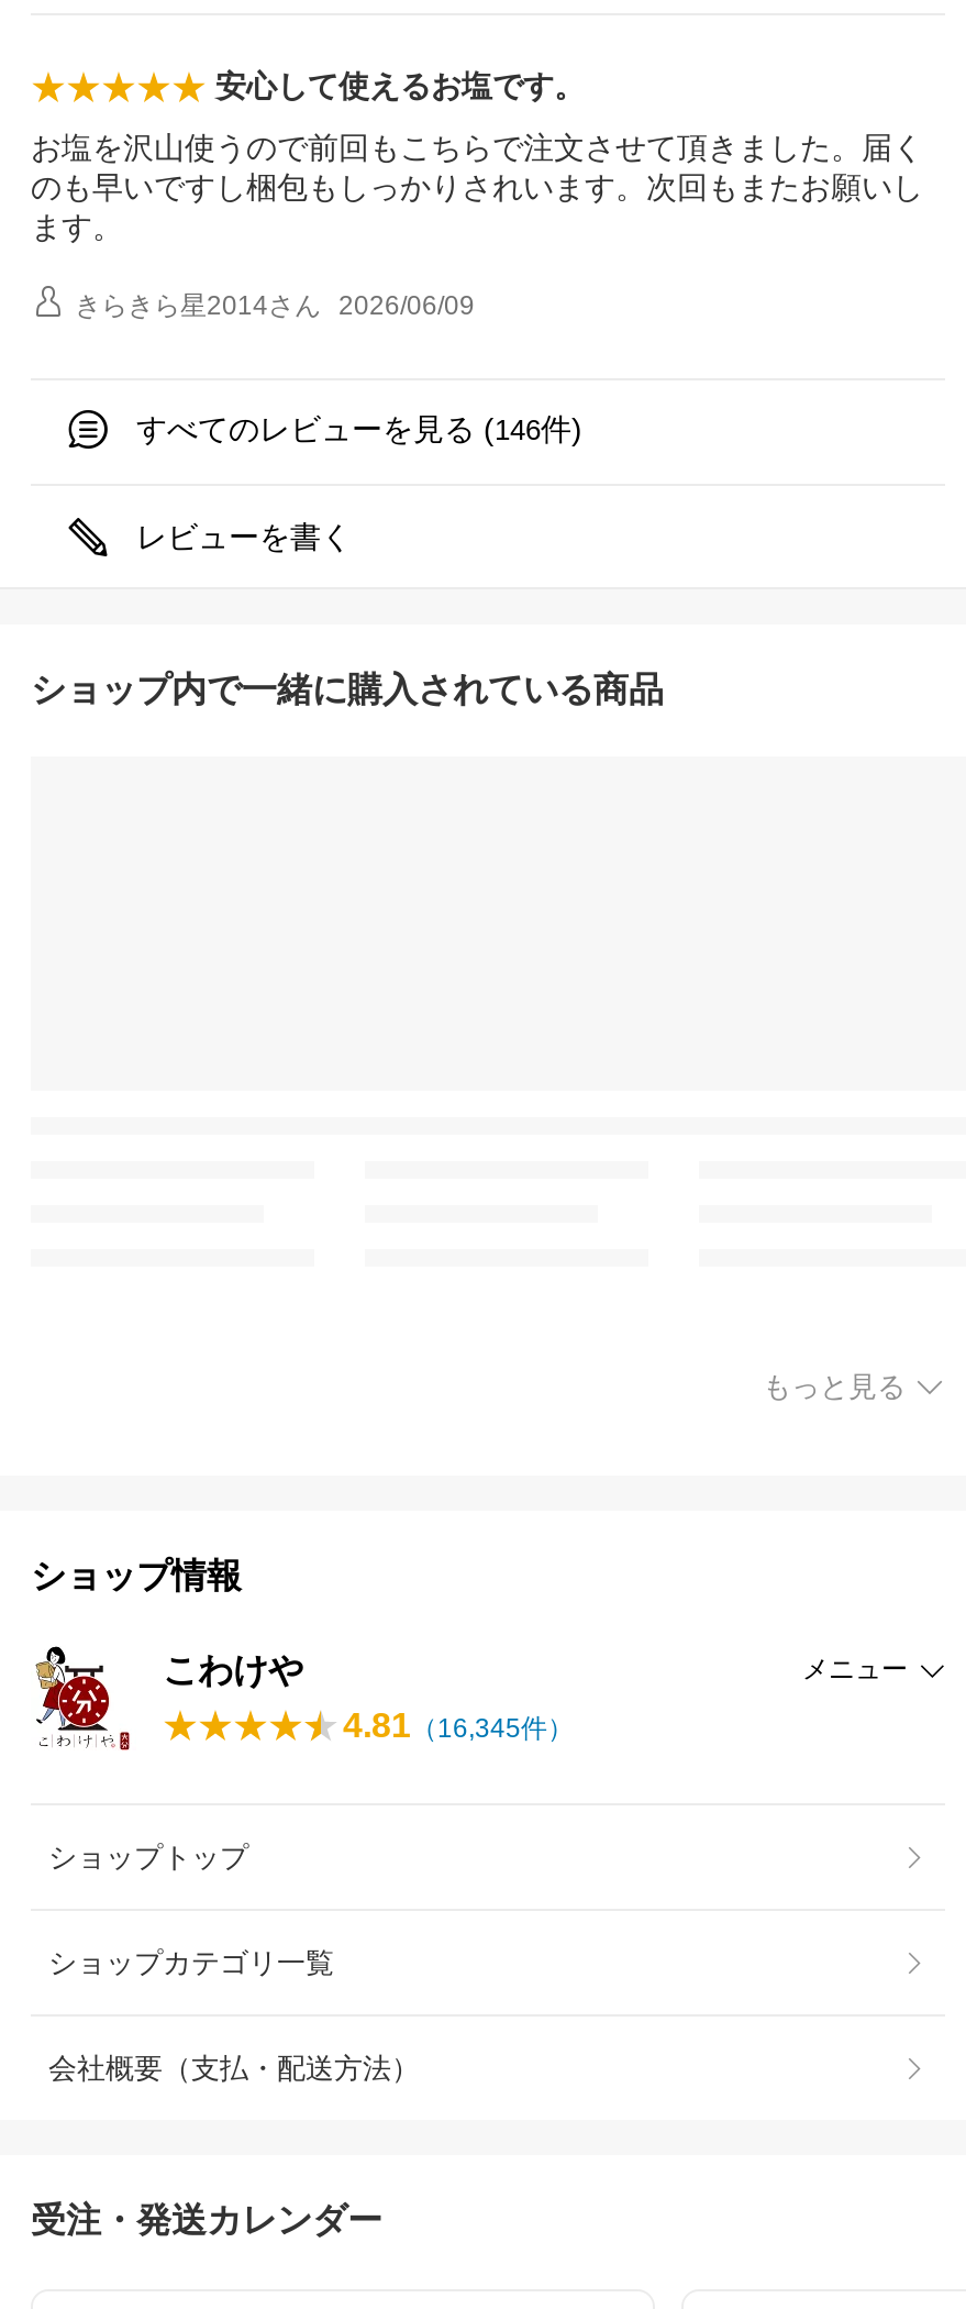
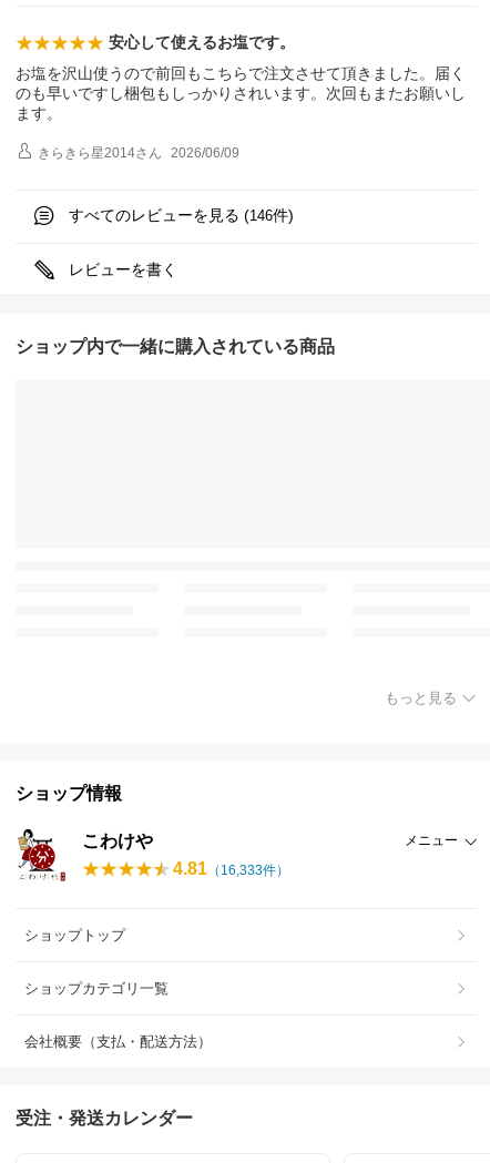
- 4.81（16,345件）
+ 4.81（16,333件）
